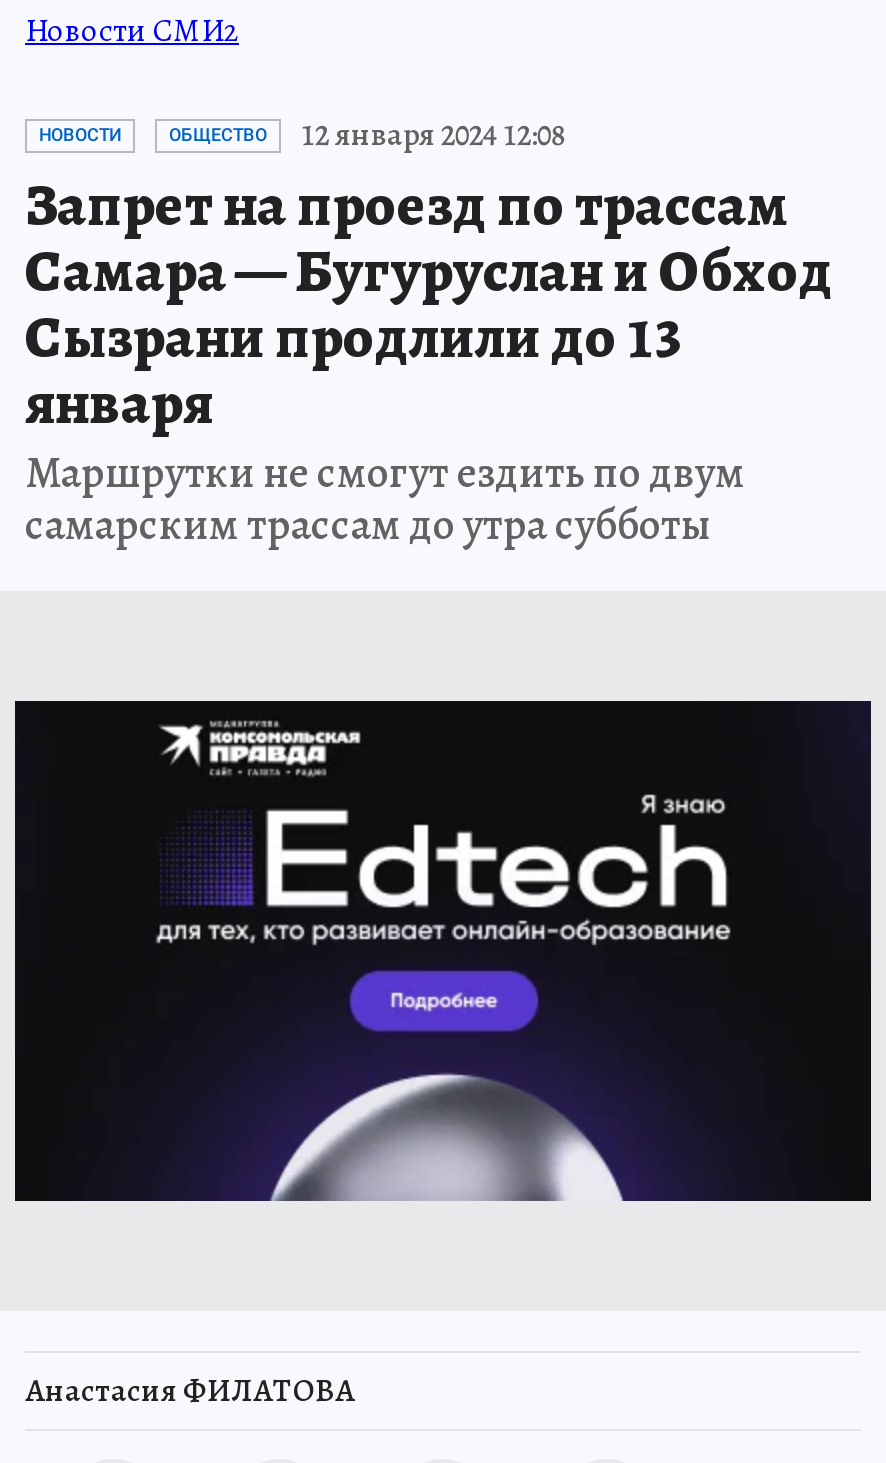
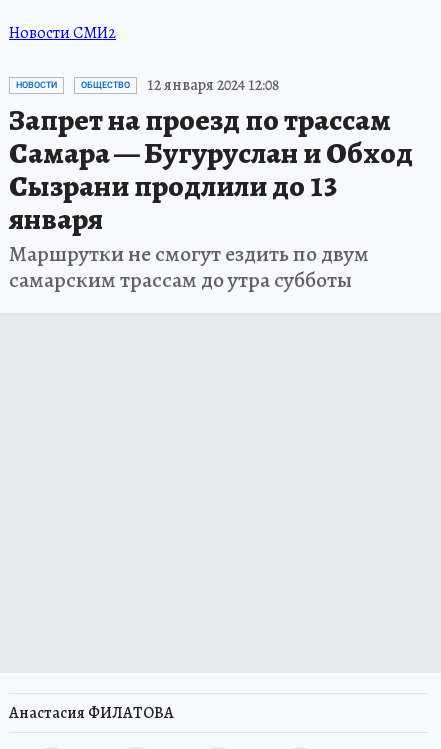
- [image]
